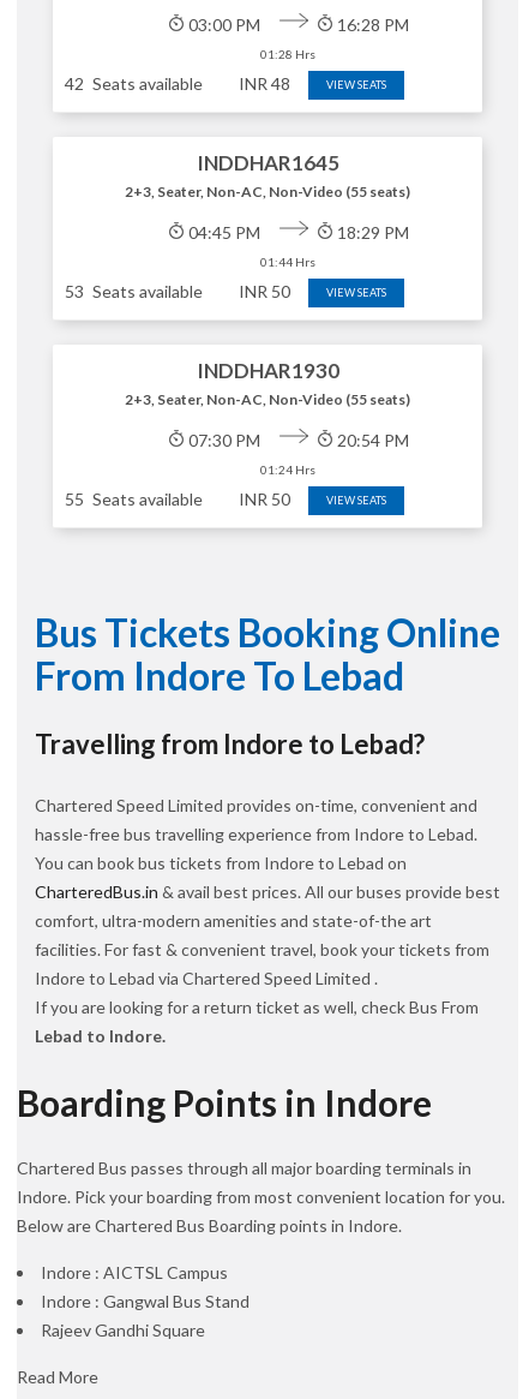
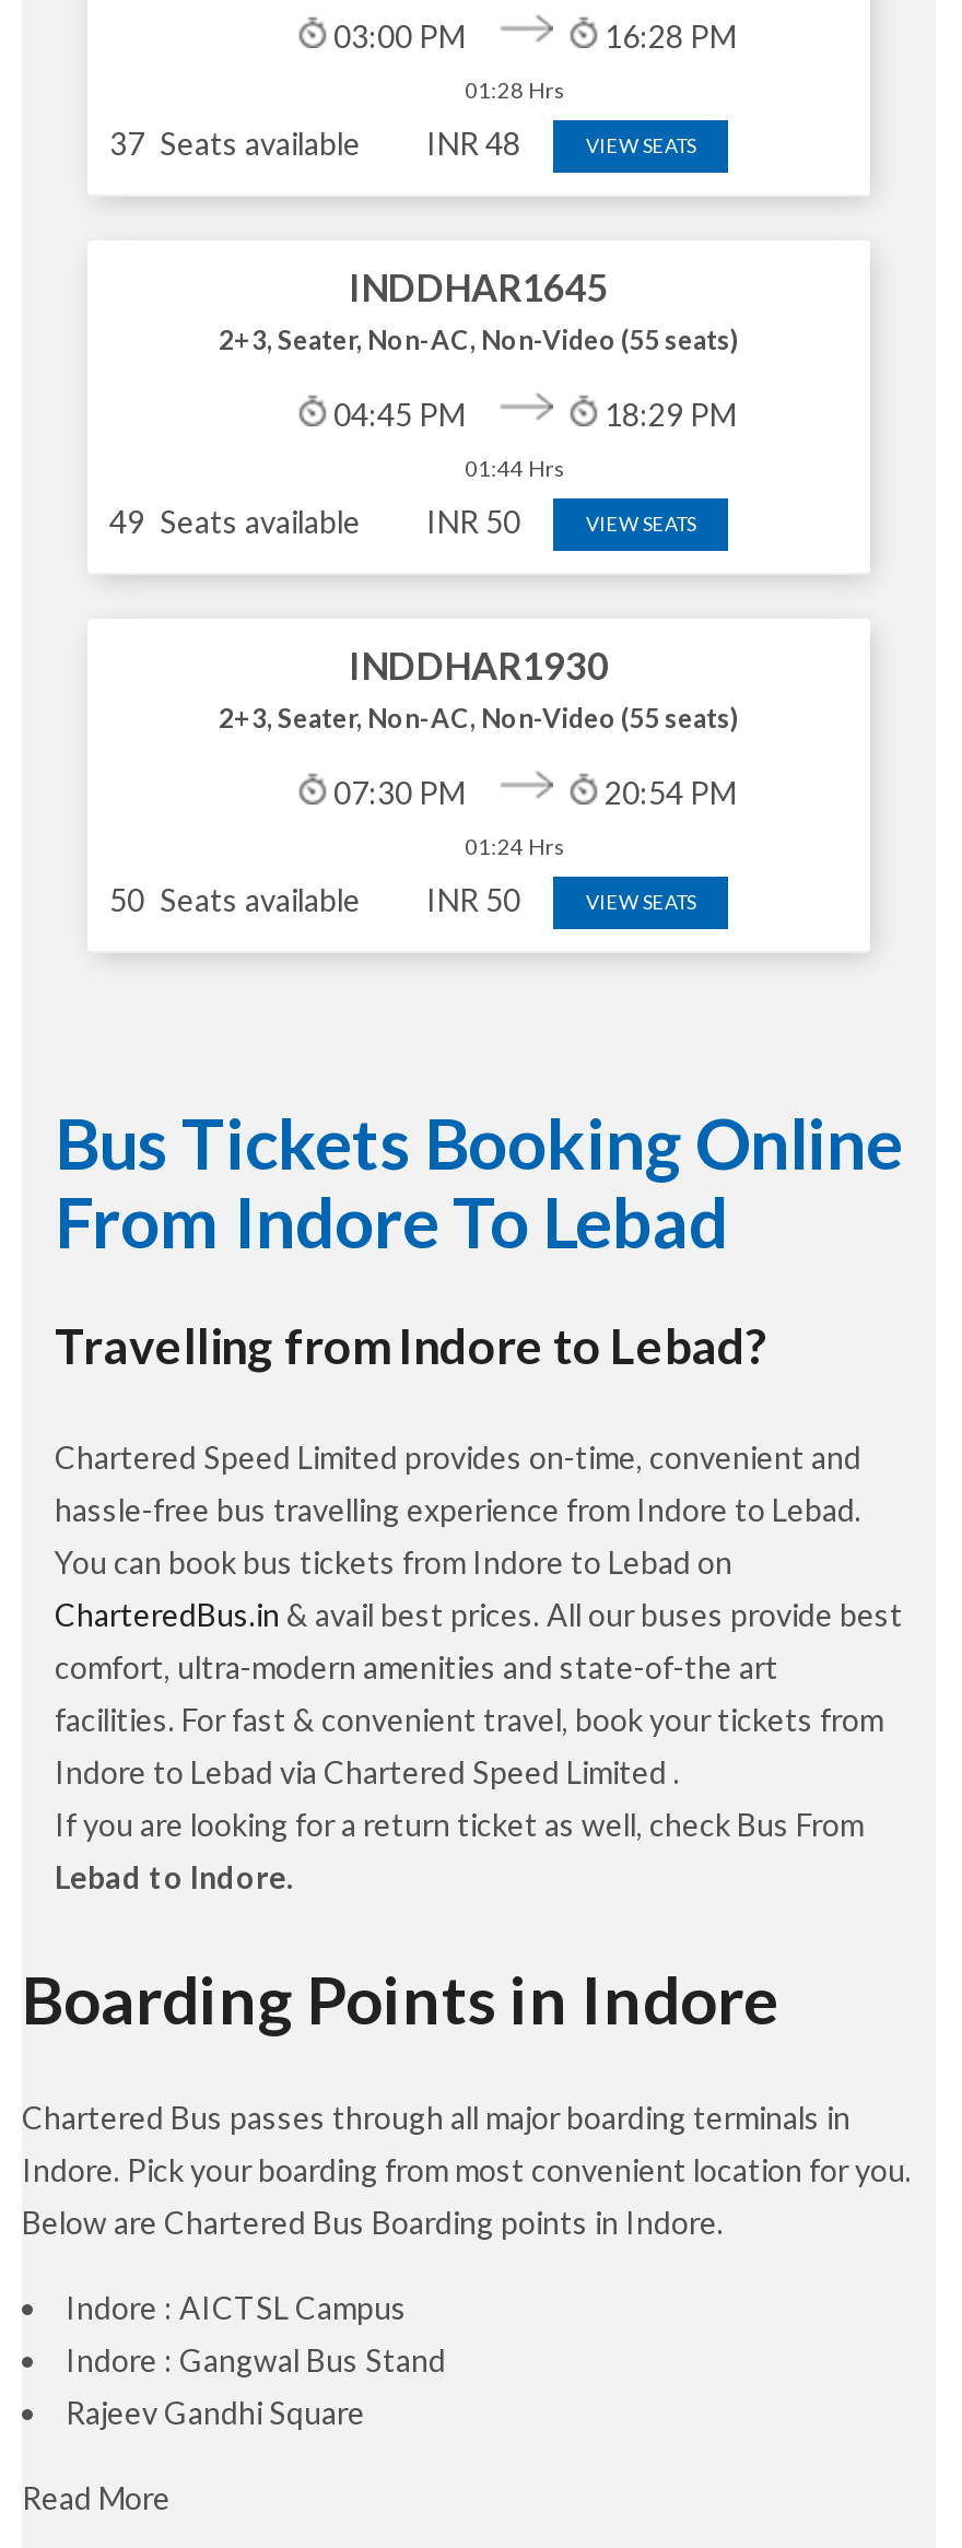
- 42 Seats available
+ 37 Seats available

- 53 Seats available
+ 49 Seats available

- 55 Seats available
+ 50 Seats available
